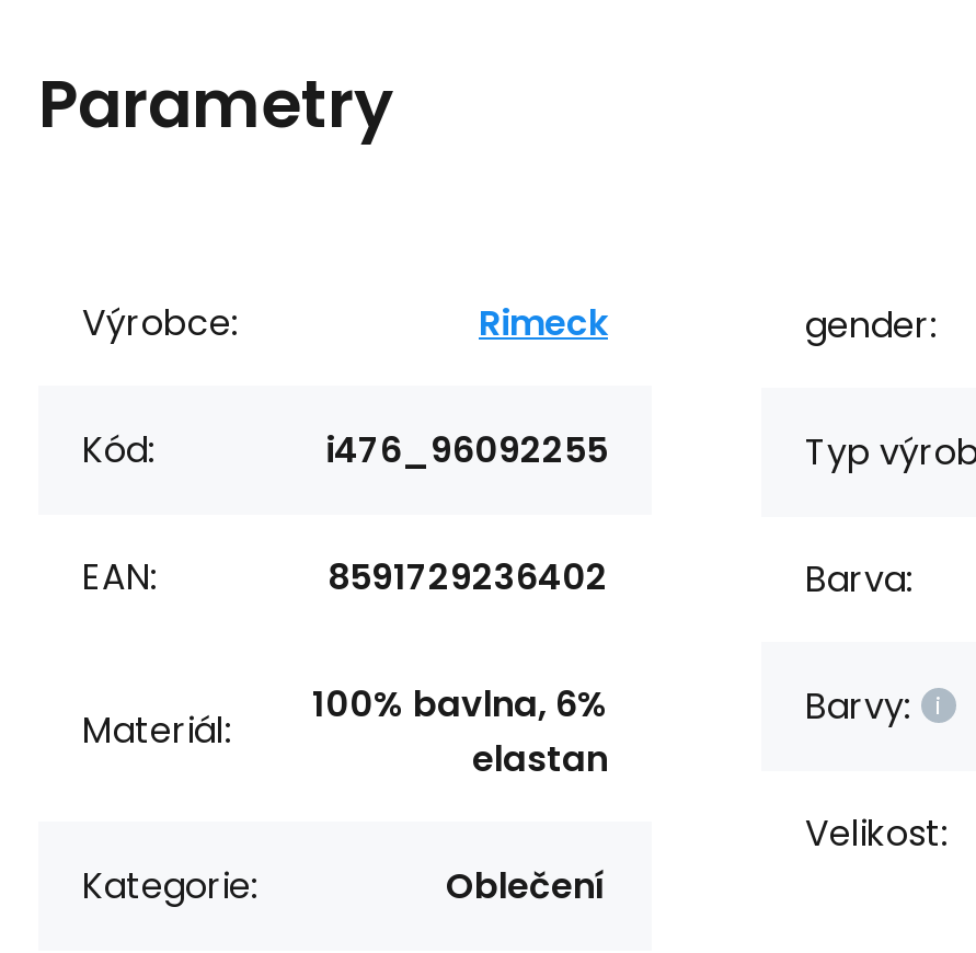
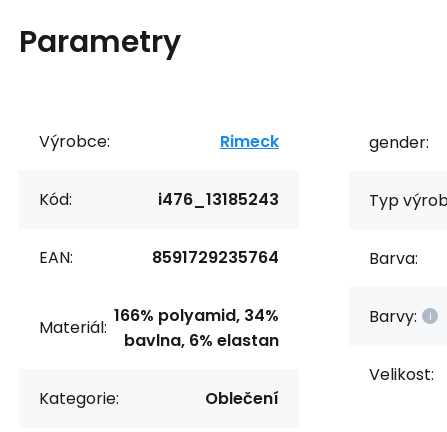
- i476_96092255
+ i476_13185243

- 8591729236402
+ 8591729235764

- 100% bavlna, 6%
- elastan
+ 166% polyamid, 34%
+ bavlna, 6% elastan
